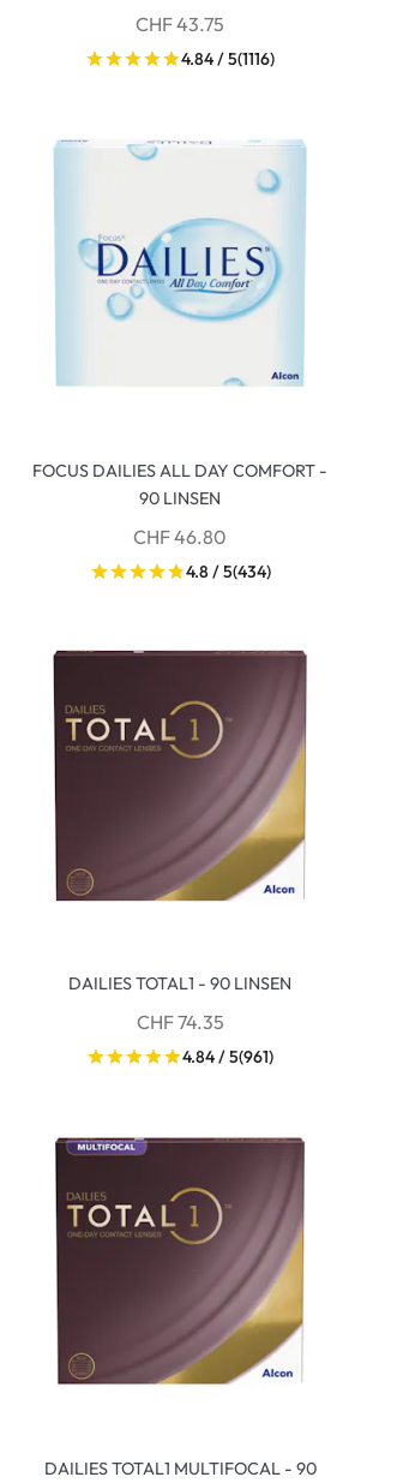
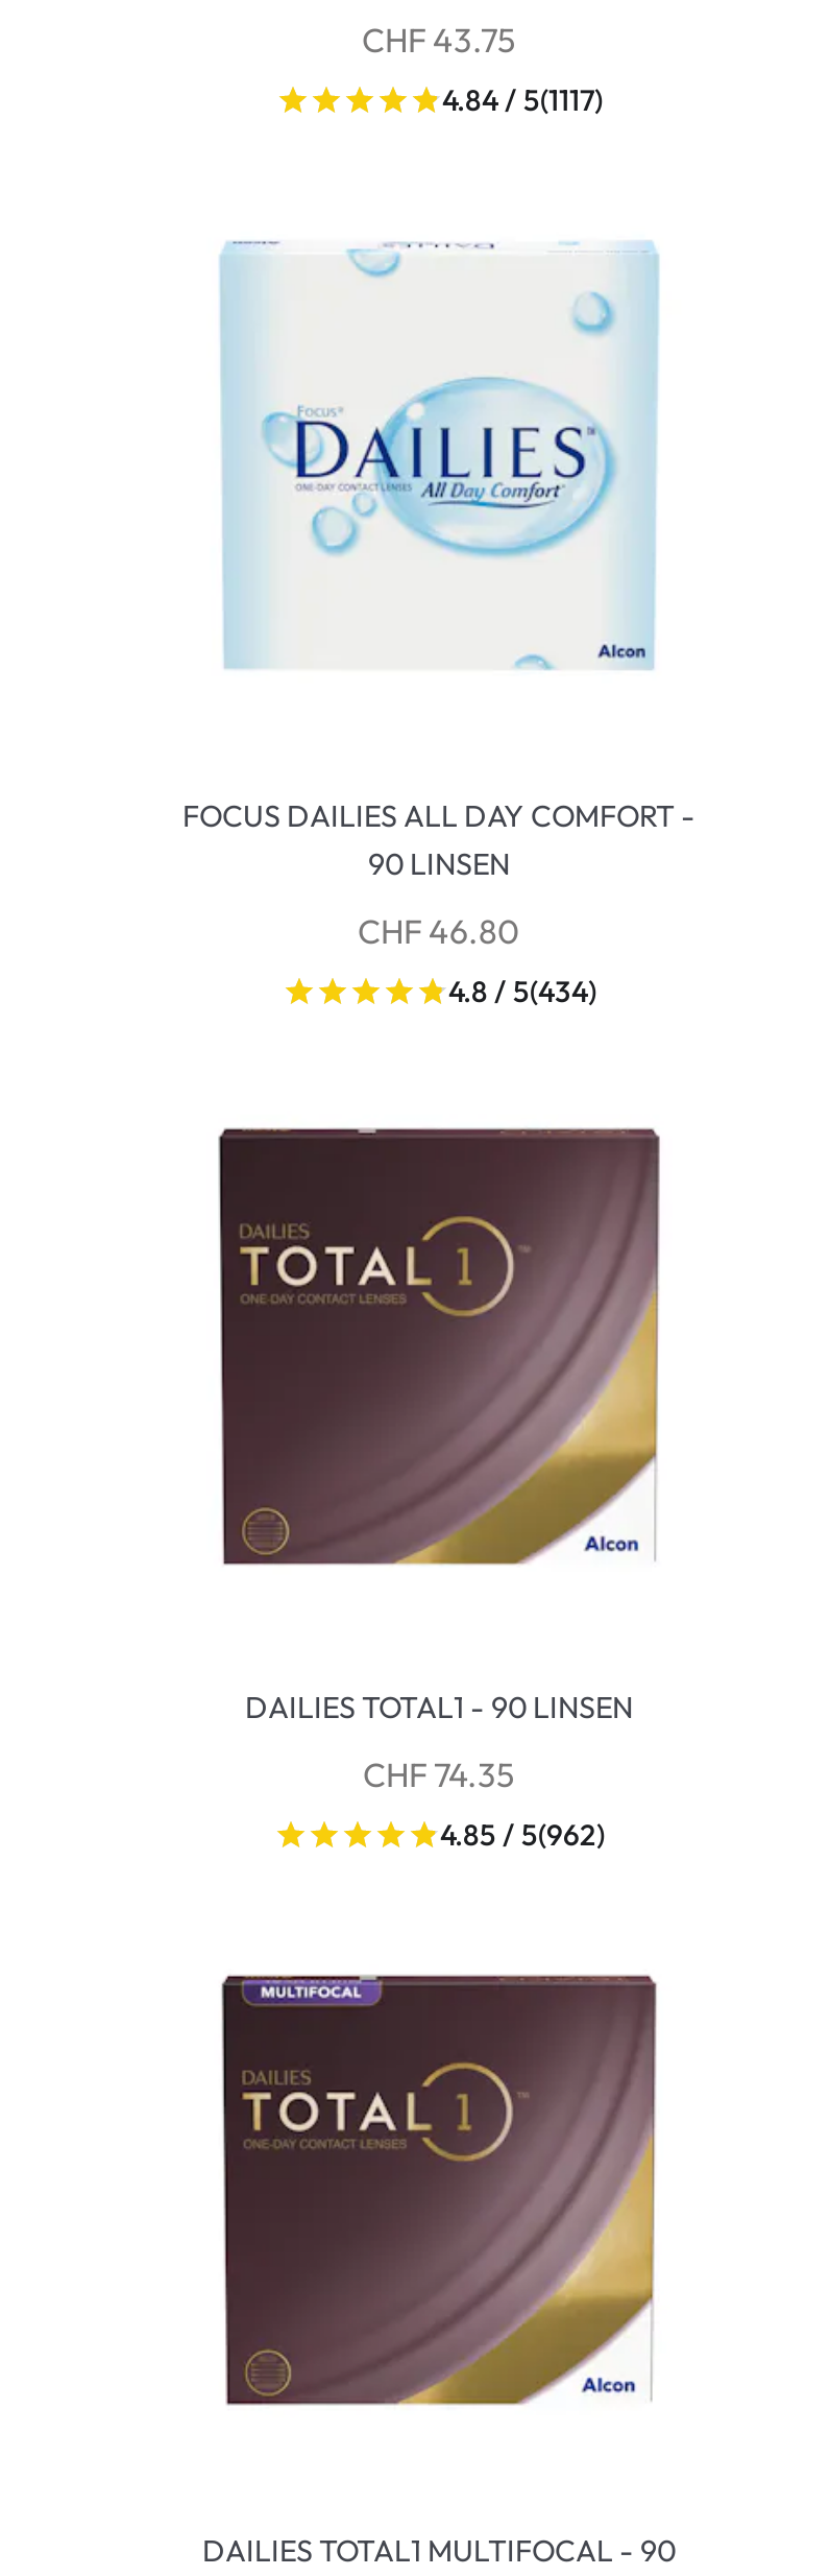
- 4.84 / 5(1116)
+ 4.84 / 5(1117)

- 4.84 / 5(961)
+ 4.85 / 5(962)
